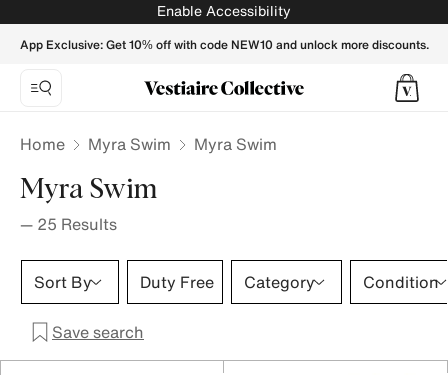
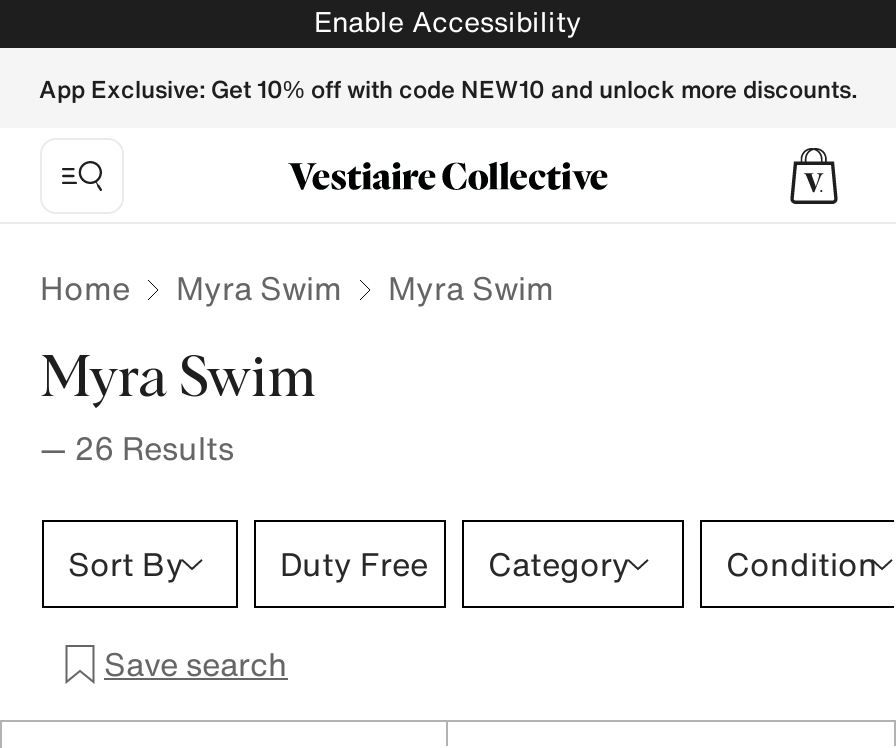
- — 25 Results
+ — 26 Results
